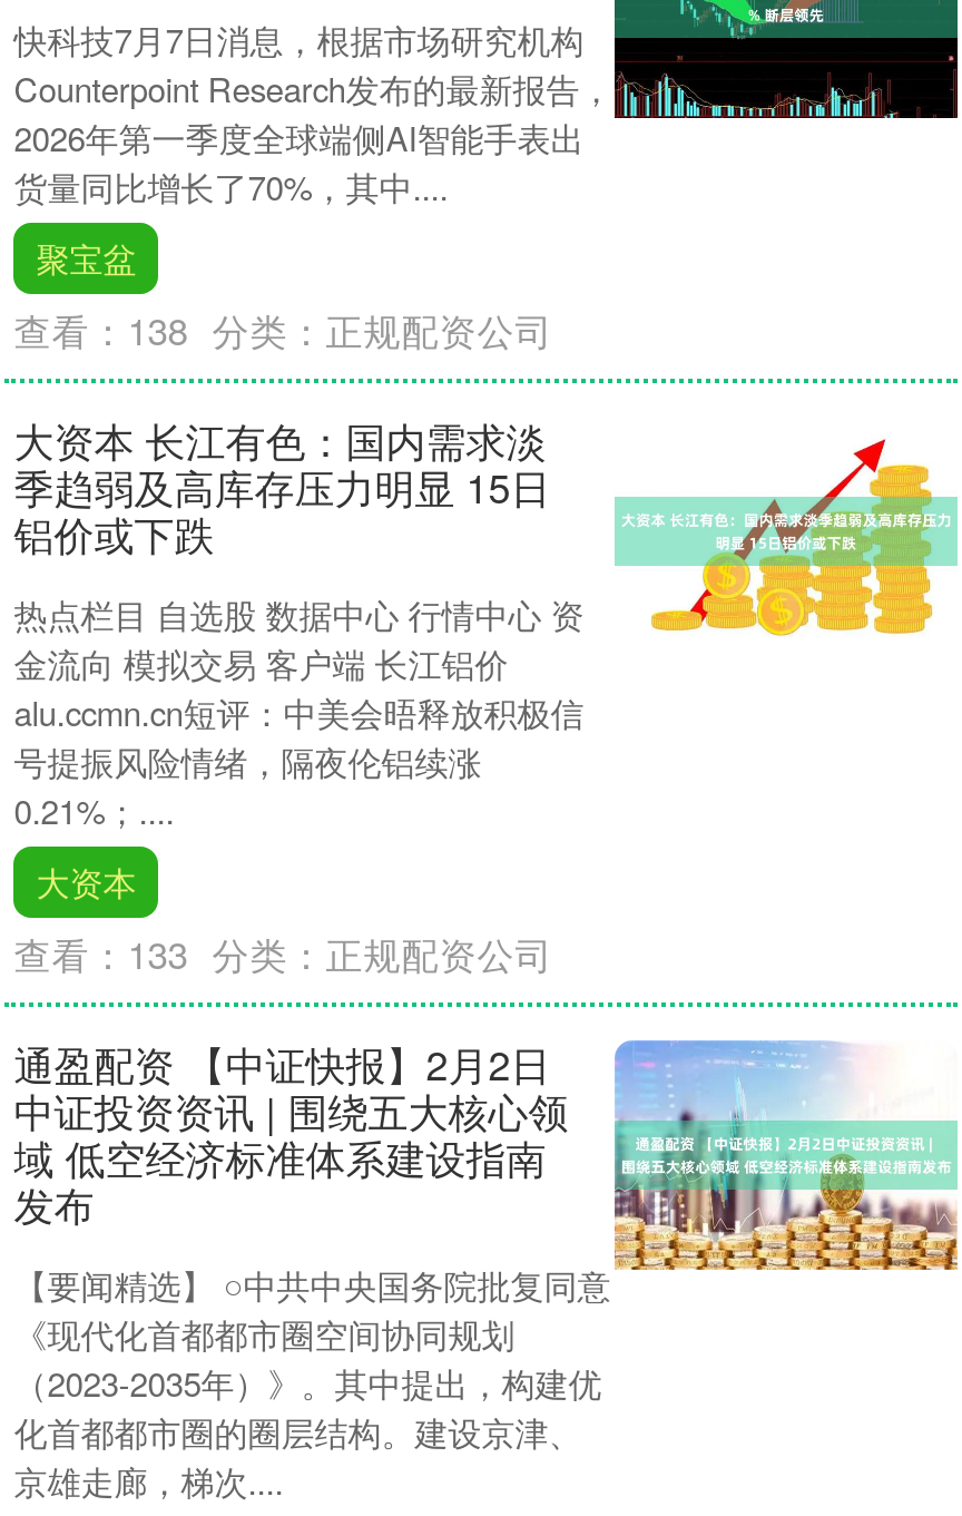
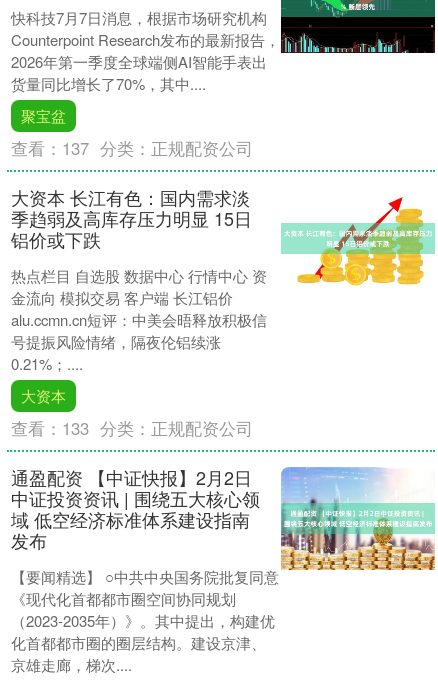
- 查看：138 分类：正规配资公司
+ 查看：137 分类：正规配资公司
